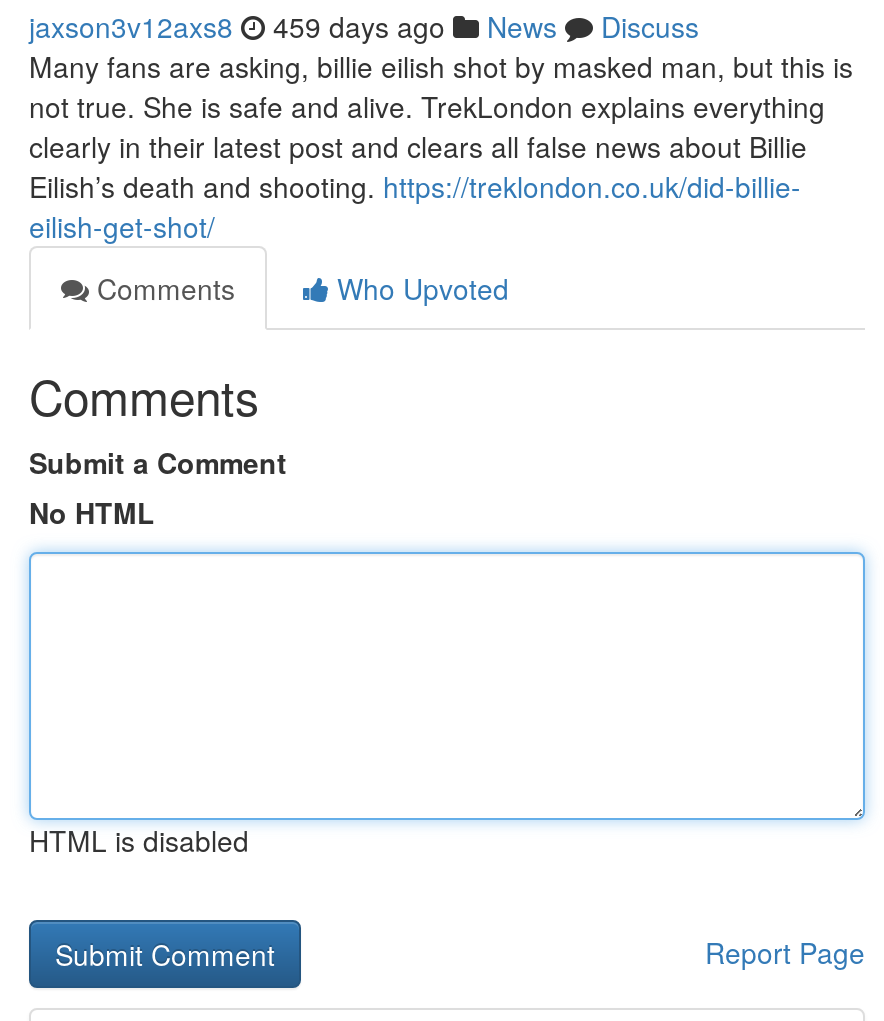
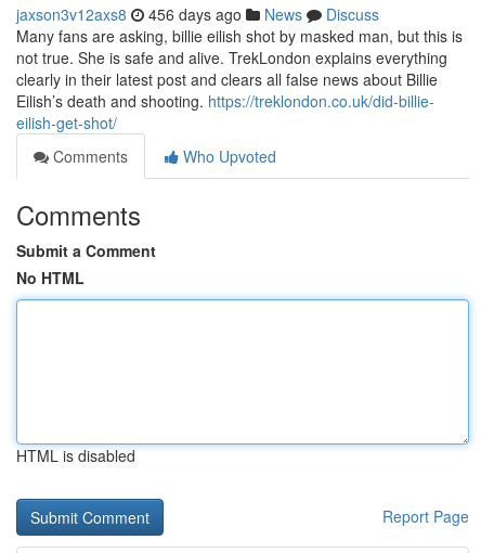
- jaxson3v12axs8 459 days ago News Discuss
+ jaxson3v12axs8 456 days ago News Discuss
